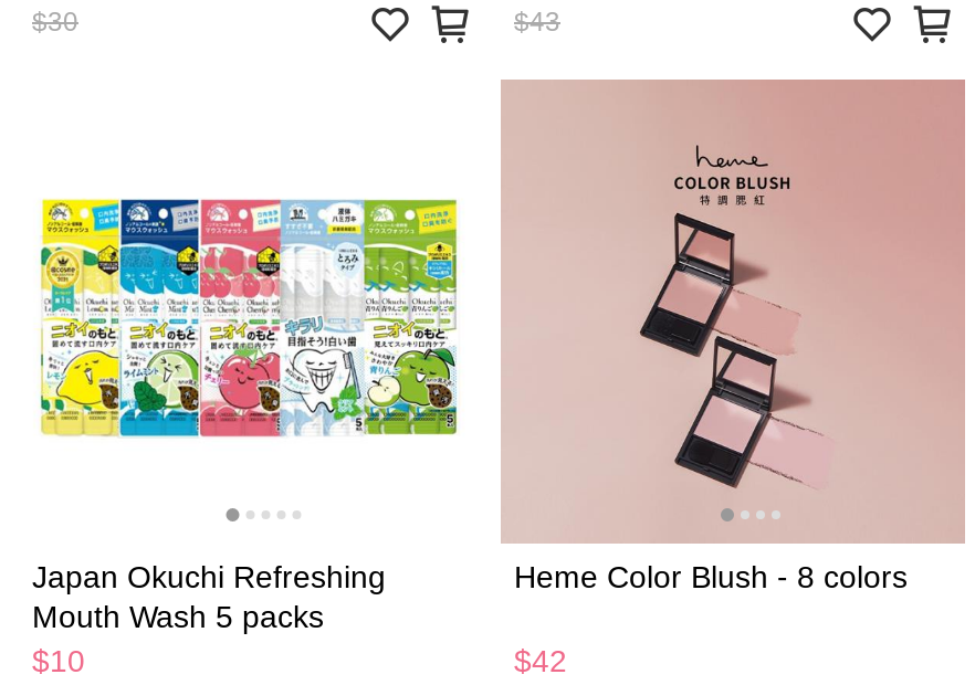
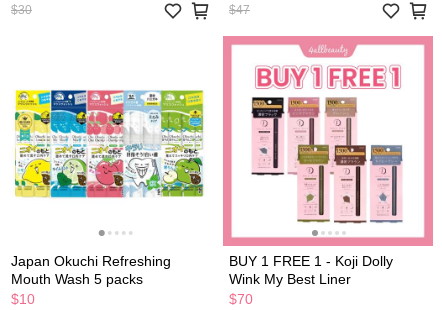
- $43
+ $47

- [image]
- Heme Color Blush - 8 colors
+ [image]
+ BUY 1 FREE 1 - Koji Dolly
+ Wink My Best Liner

- $42
+ $70
